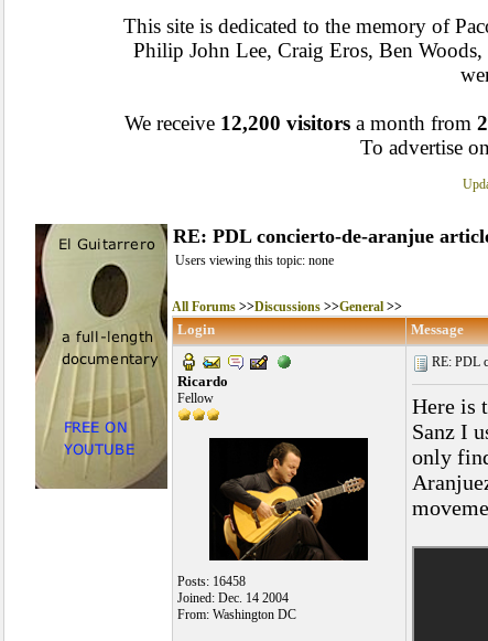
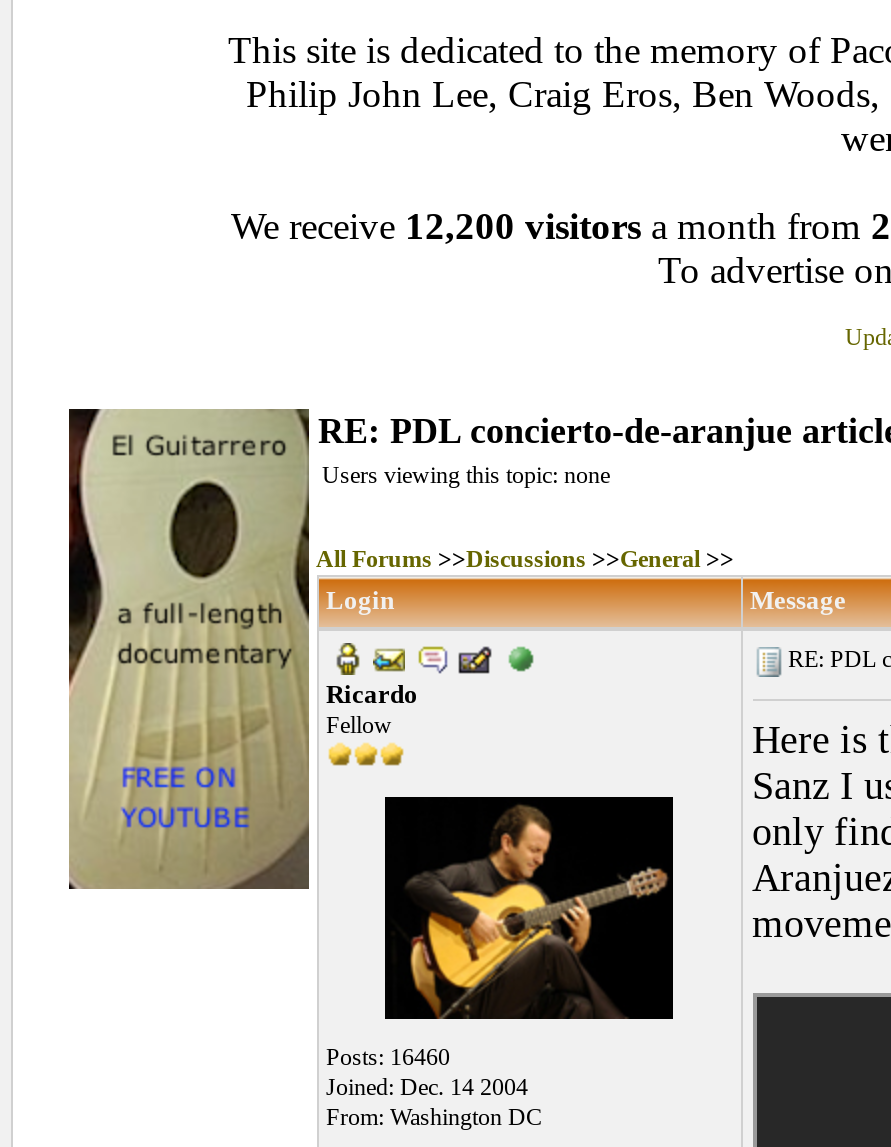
- Posts: 16458
+ Posts: 16460
